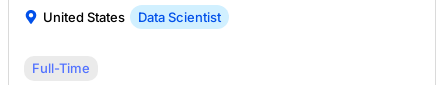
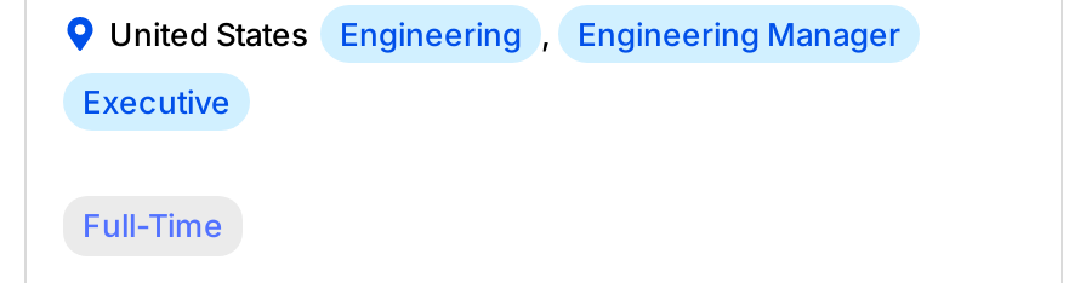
- Data Scientist
+ Engineering , Engineering Manager
+ Executive
